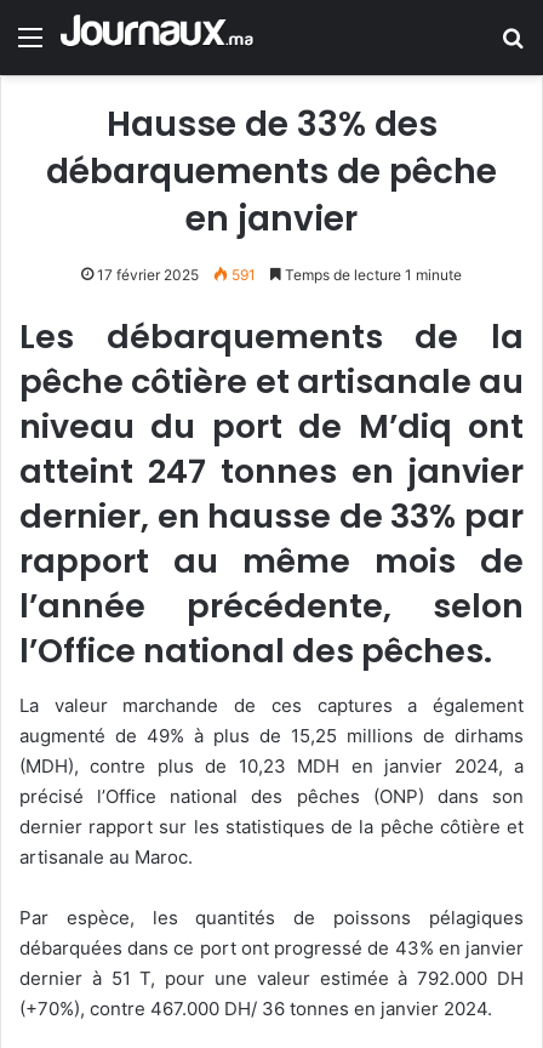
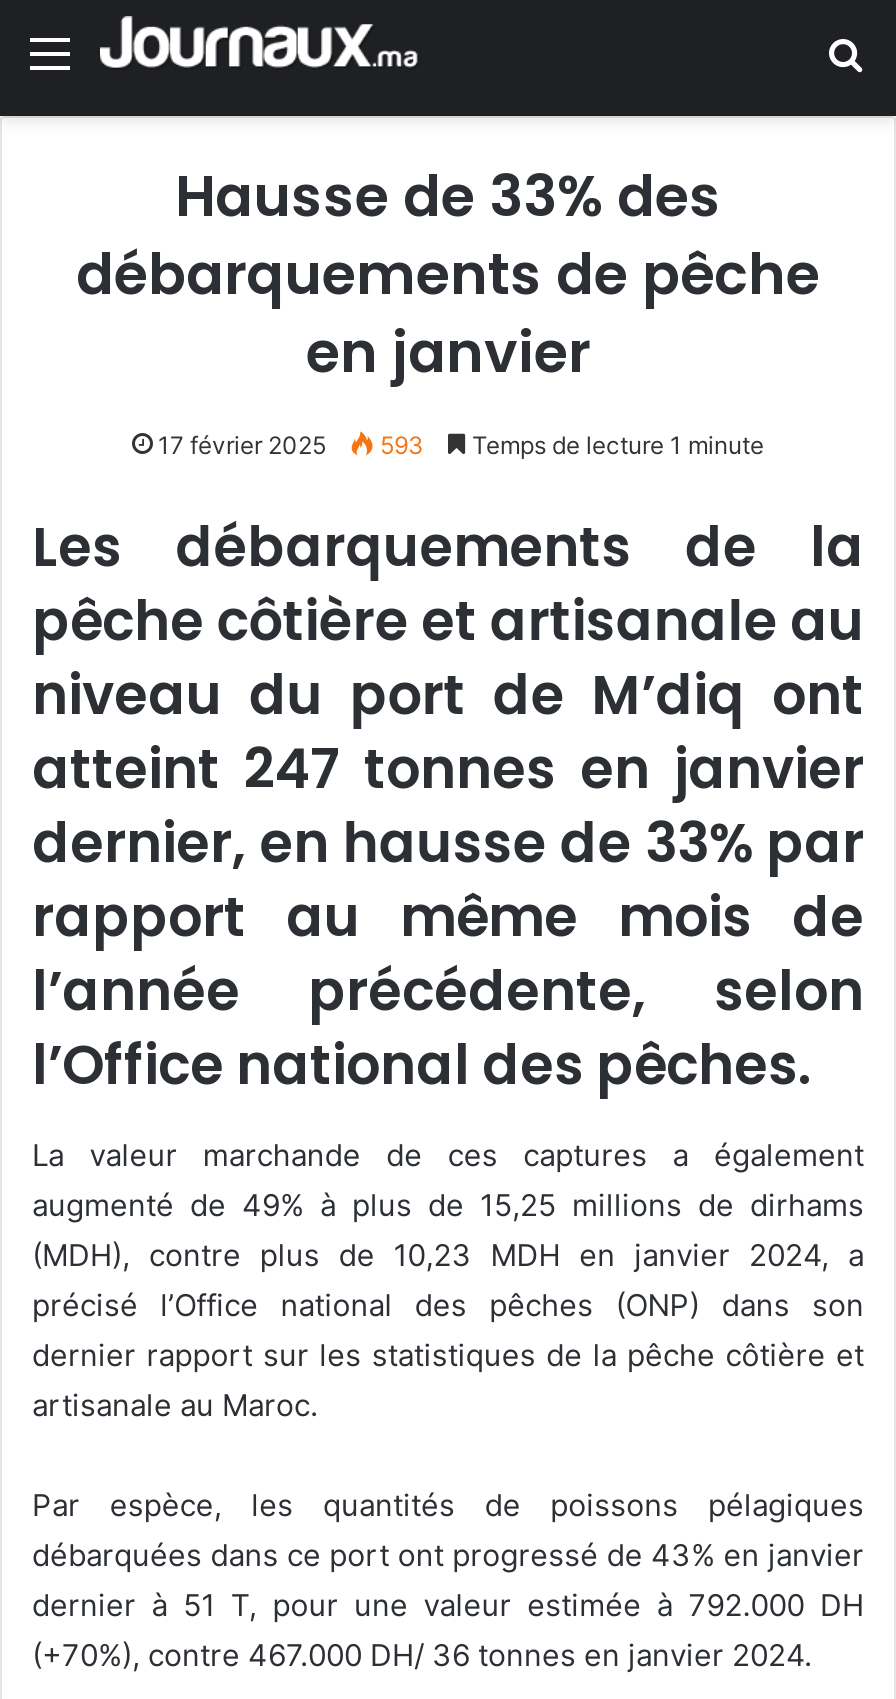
- 17 février 2025 591 Temps de lecture 1 minute
+ 17 février 2025 593 Temps de lecture 1 minute
